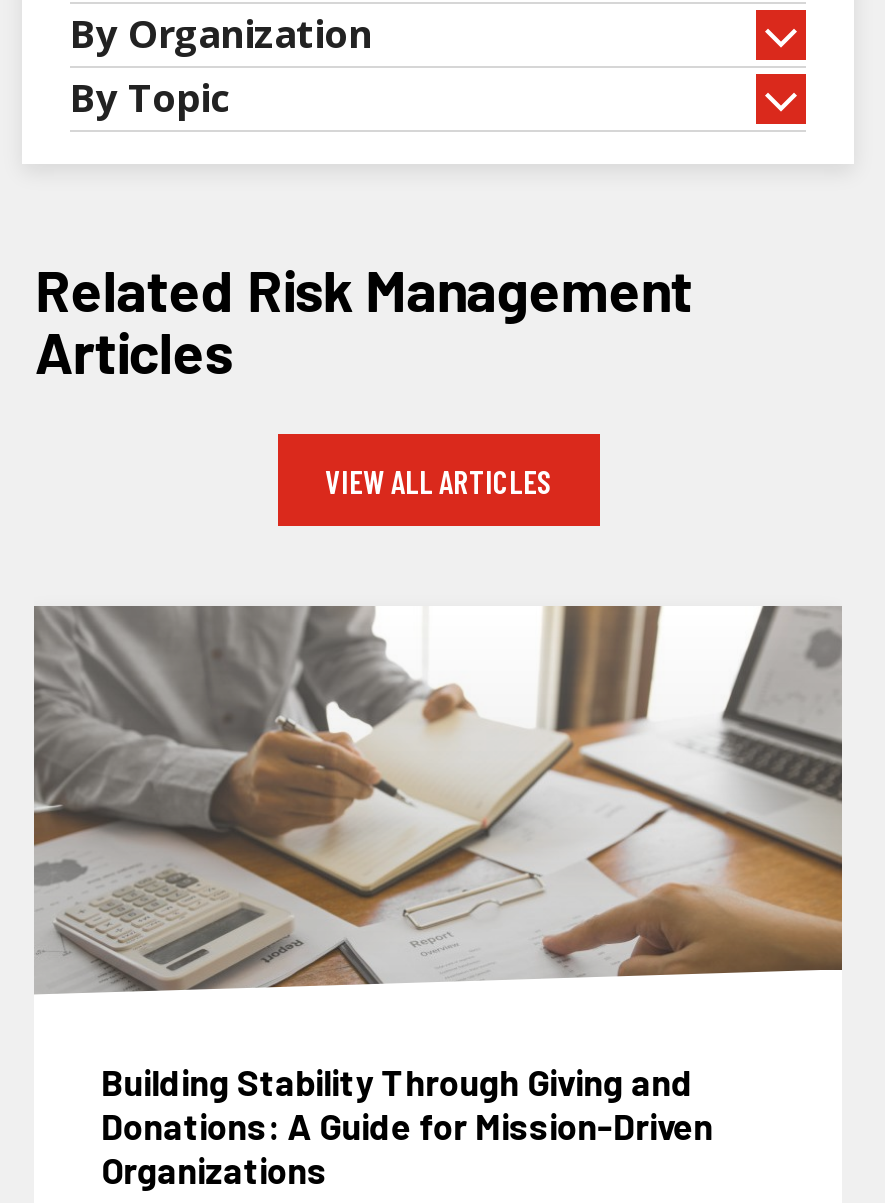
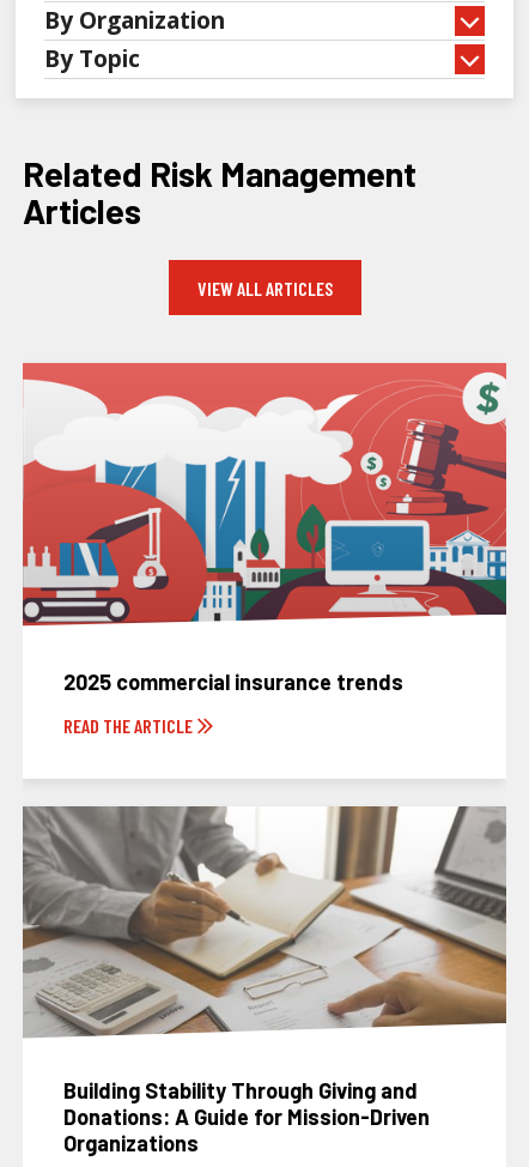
+ [image]
+ 2025 commercial insurance trends
+ READ THE ARTICLE
